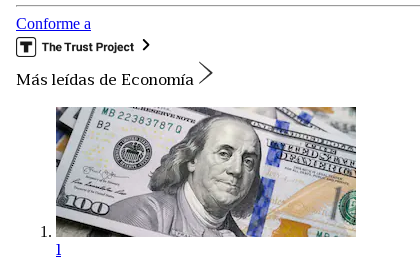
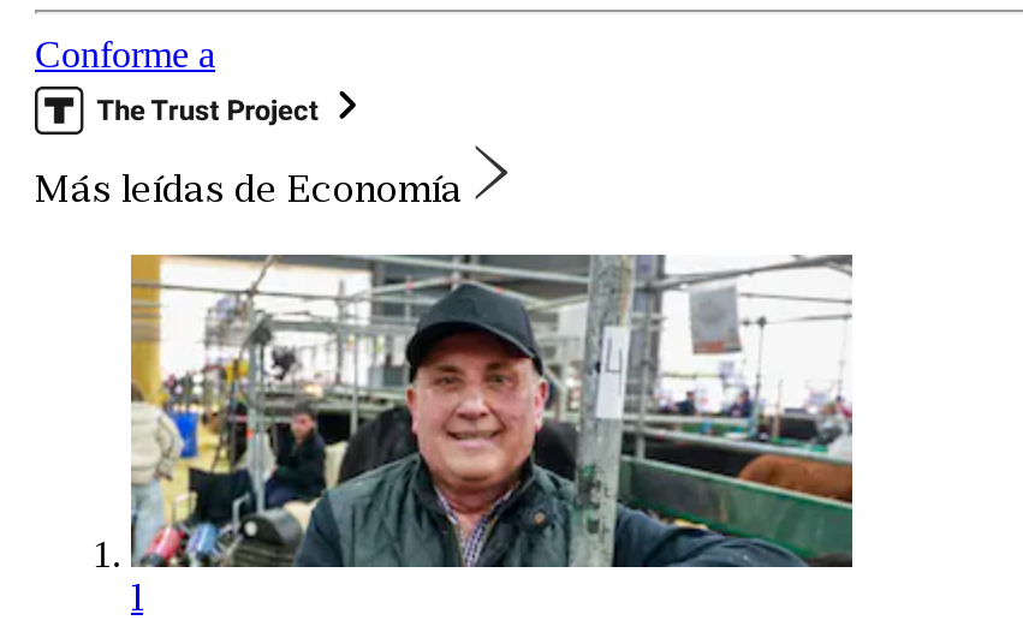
- [image]
+ [image]
